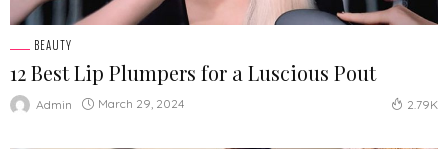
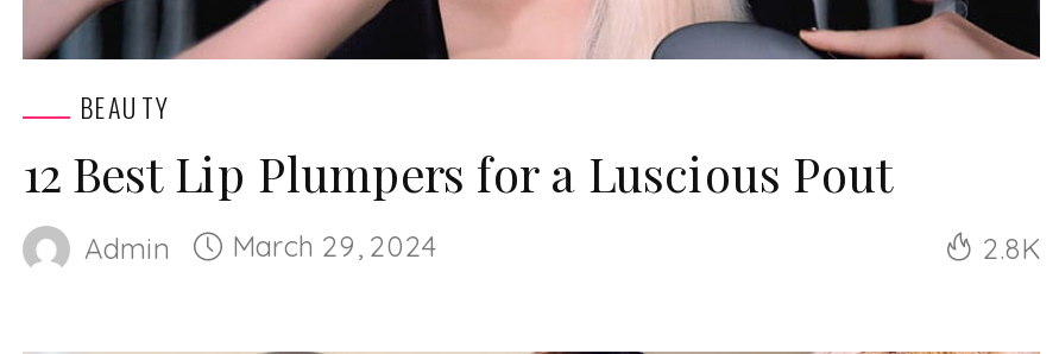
- 2.79K
+ 2.8K
